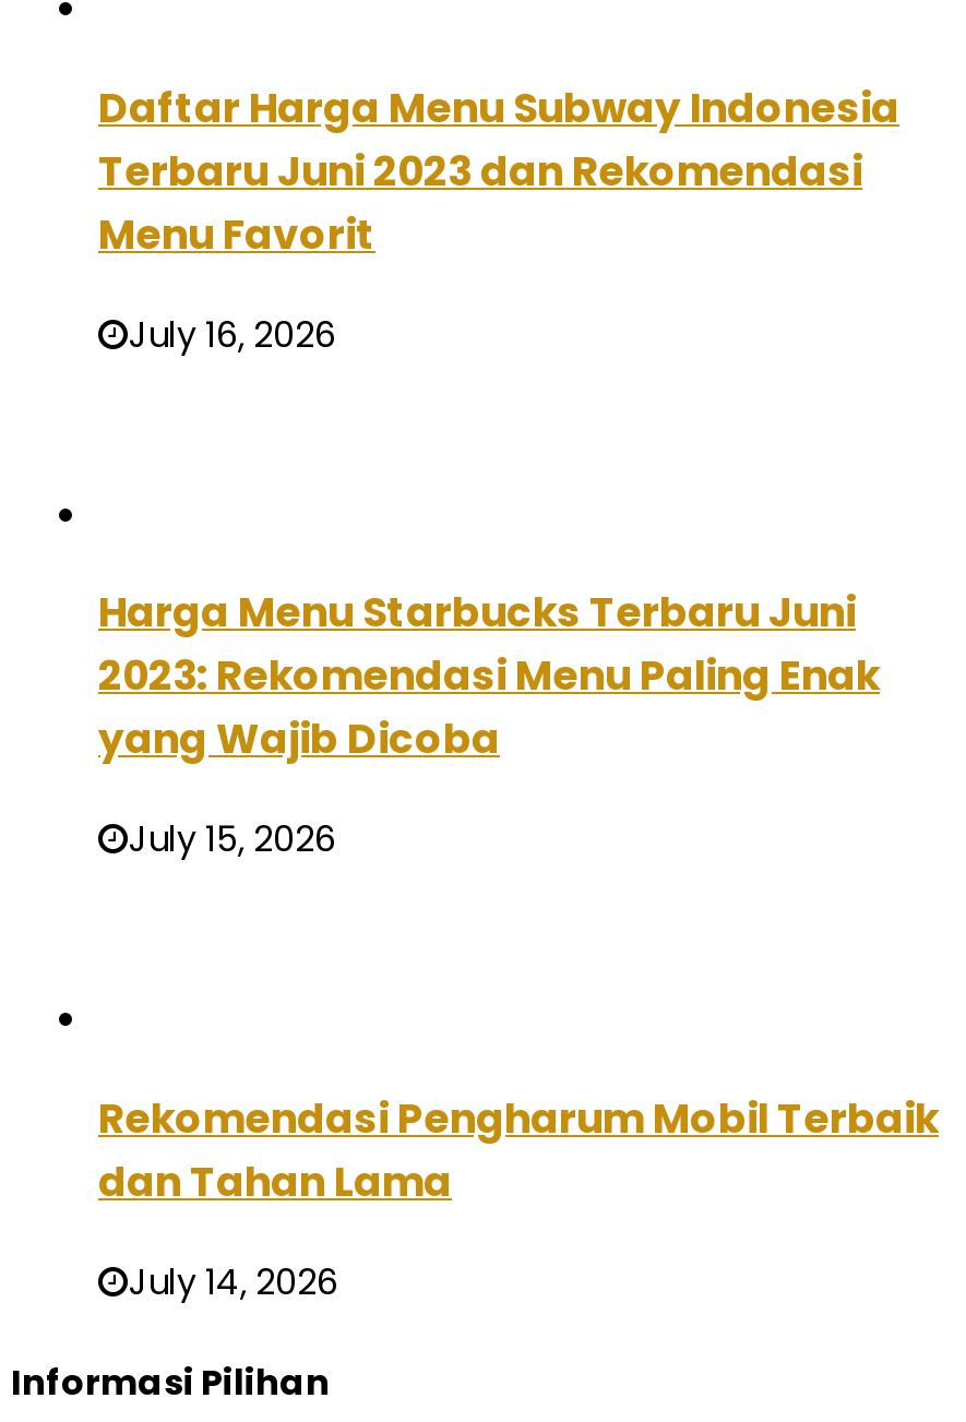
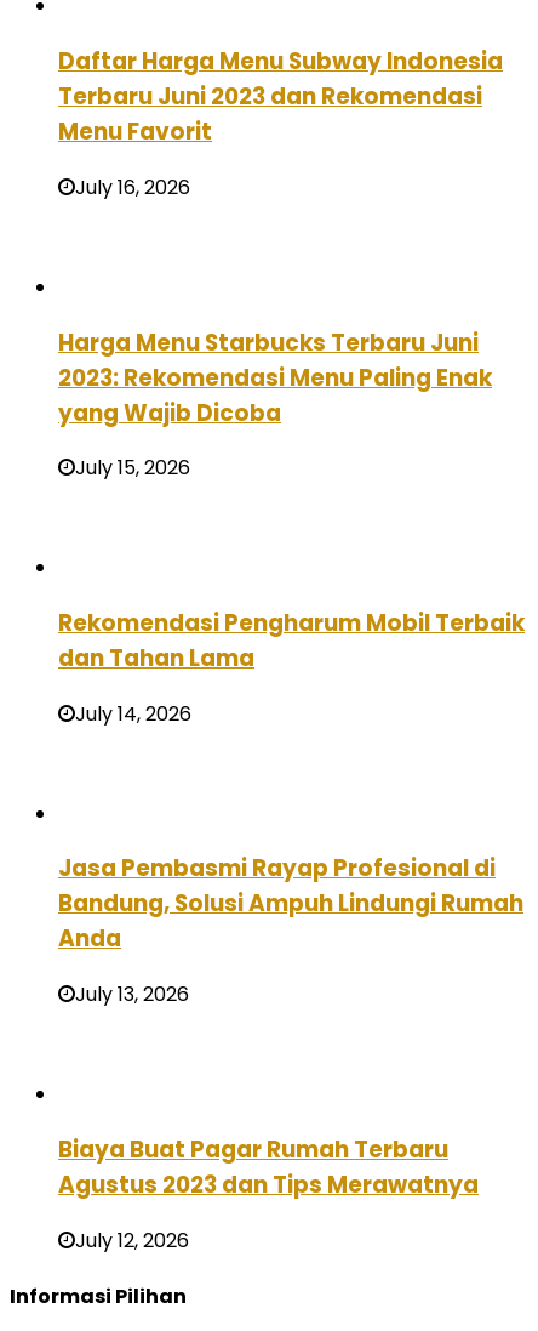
+ Jasa Pembasmi Rayap Profesional di
+ Bandung, Solusi Ampuh Lindungi Rumah
+ Anda
+ July 13, 2026

+ Biaya Buat Pagar Rumah Terbaru
+ Agustus 2023 dan Tips Merawatnya
+ July 12, 2026
